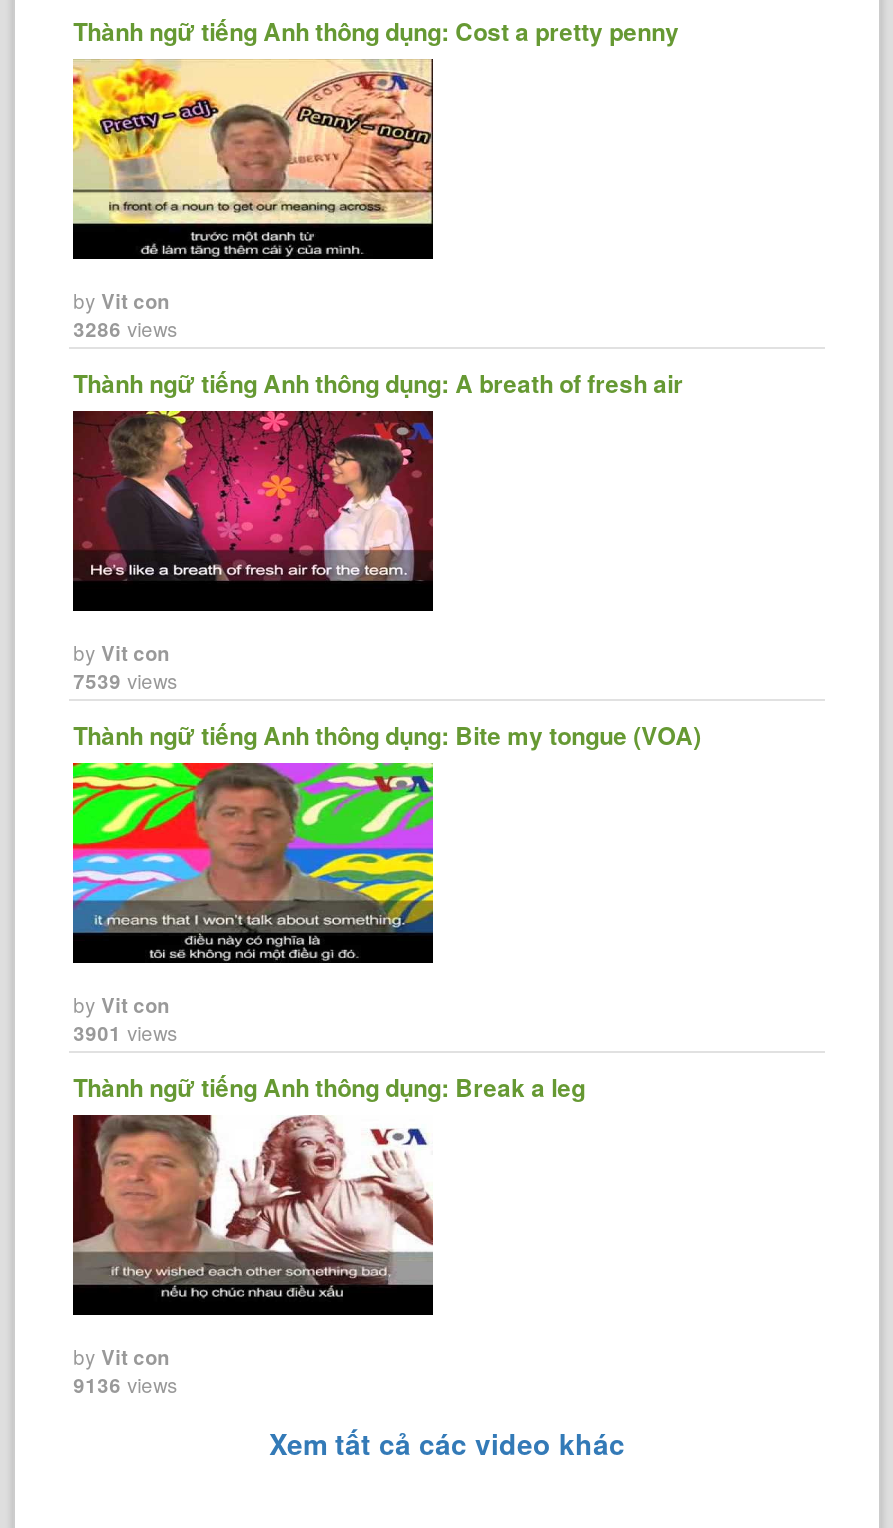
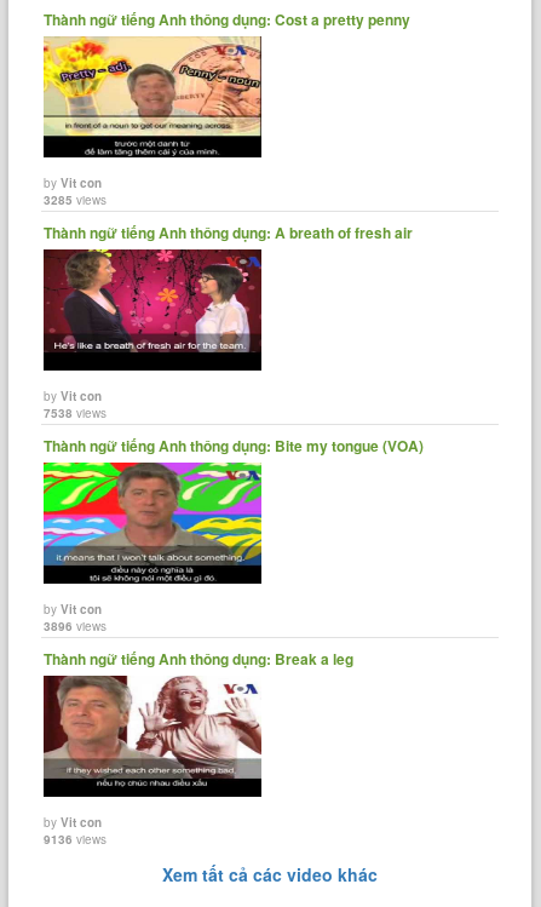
- 3286 views
+ 3285 views

- 7539 views
+ 7538 views

- 3901 views
+ 3896 views
